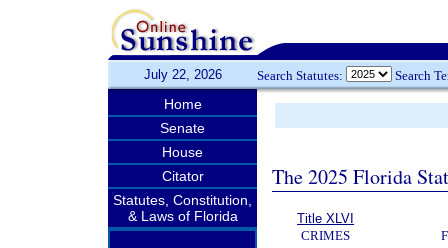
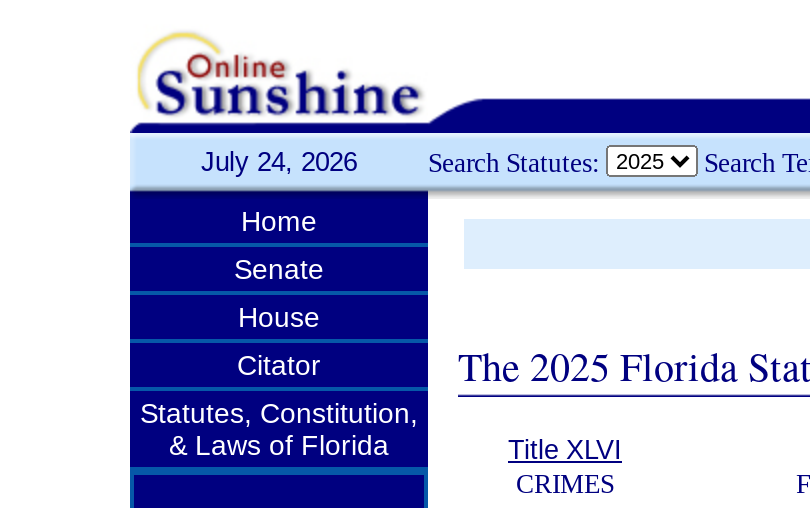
- July 22, 2026
+ July 24, 2026
